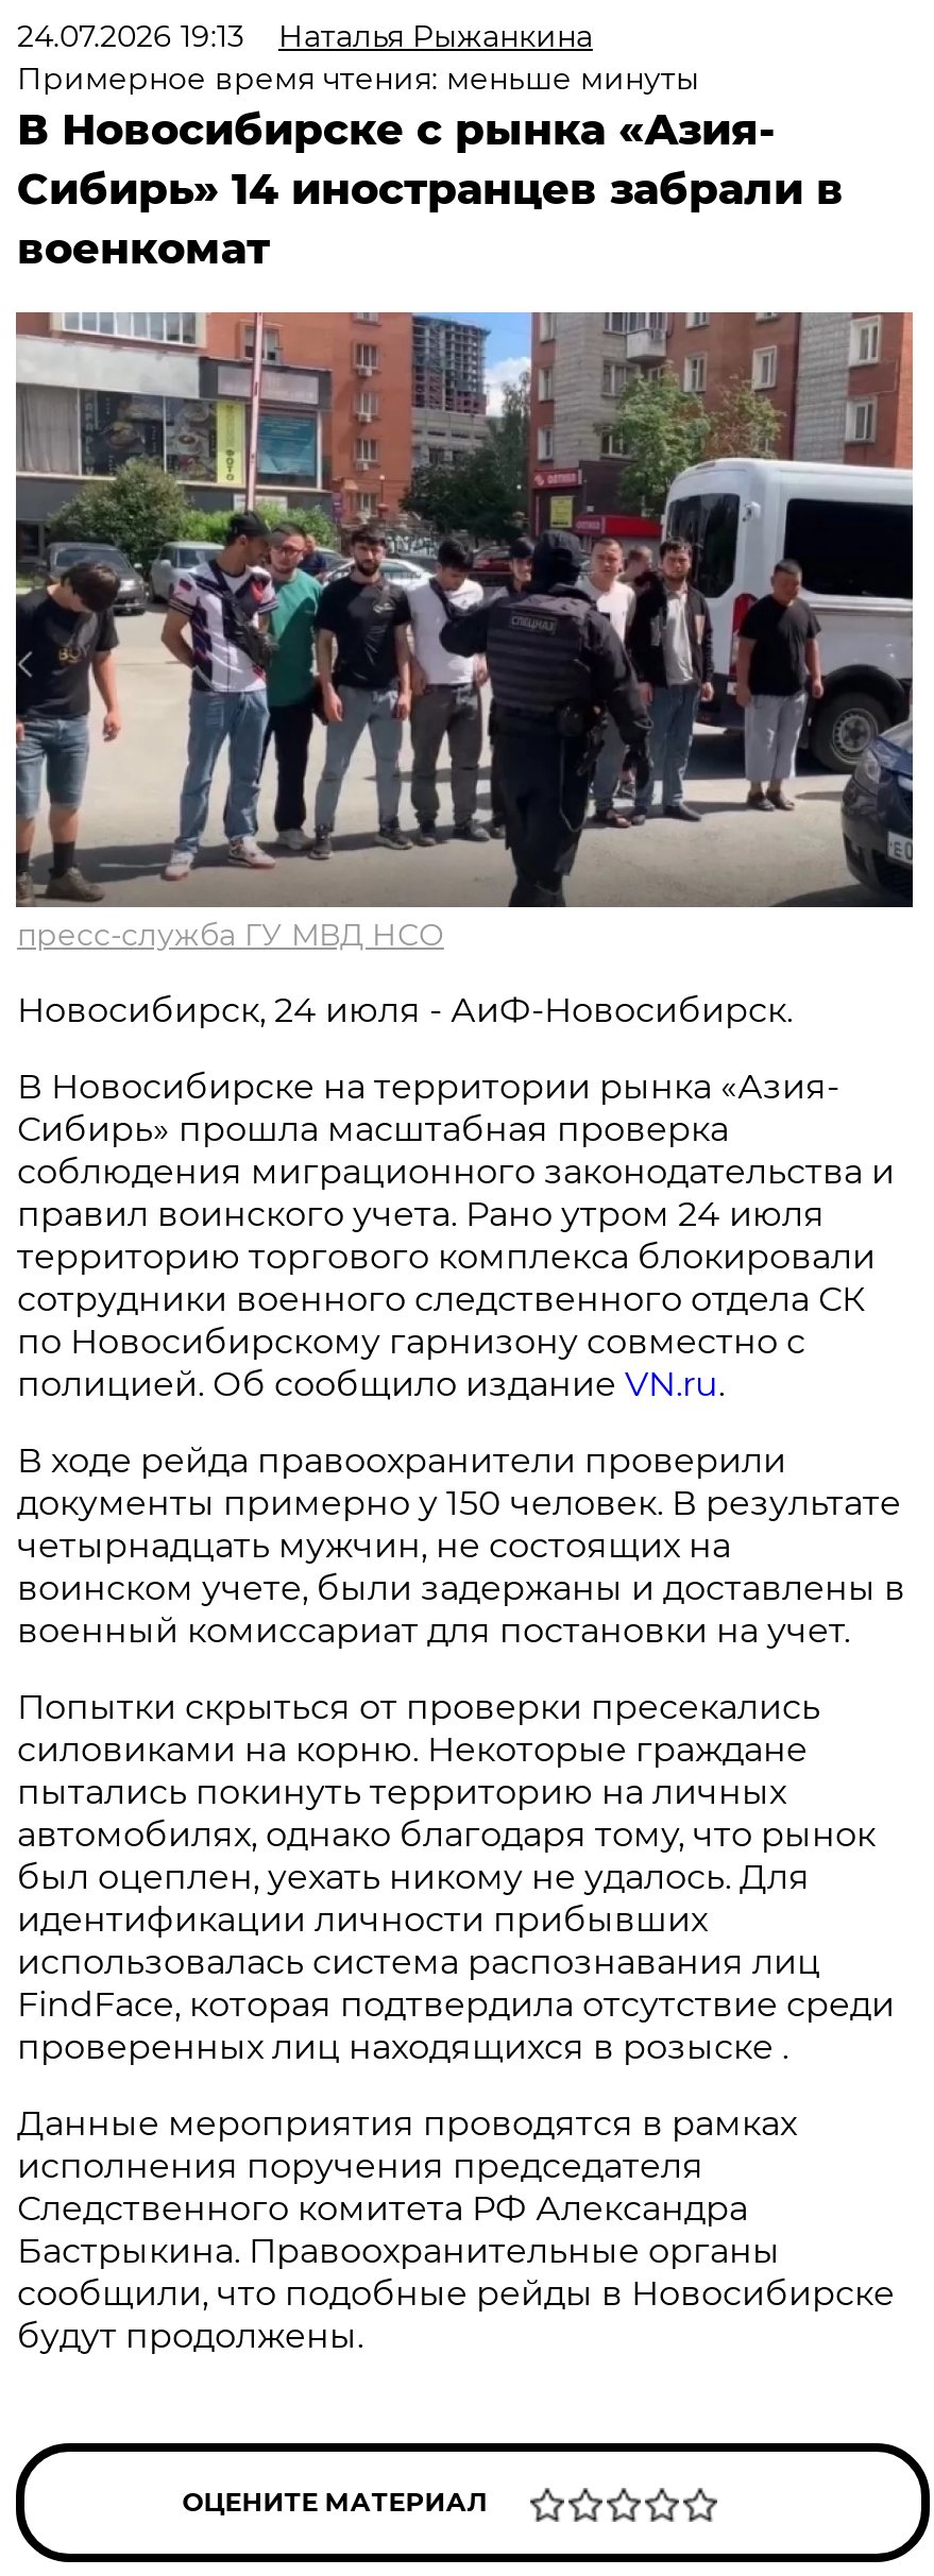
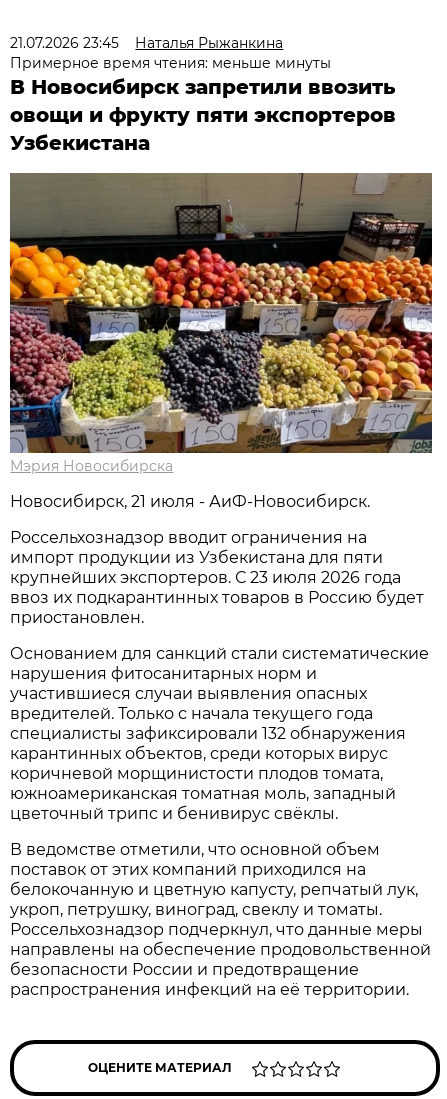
- 24.07.2026 19:13 Наталья Рыжанкина
+ 21.07.2026 23:45 Наталья Рыжанкина

- В Новосибирске с рынка «Азия-
- Сибирь» 14 иностранцев забрали в
- военкомат
+ В Новосибирск запретили ввозить
+ овощи и фрукту пяти экспортеров
+ Узбекистана

- [image]
- пресс-служба ГУ МВД НСО
- Новосибирск, 24 июля - АиФ-Новосибирск.
- В Новосибирске на территории рынка «Азия-
- Сибирь» прошла масштабная проверка
- соблюдения миграционного законодательства и
- правил воинского учета. Рано утром 24 июля
- территорию торгового комплекса блокировали
- сотрудники военного следственного отдела СК
- по Новосибирскому гарнизону совместно с
- полицией. Об сообщило издание VN.ru.
- В ходе рейда правоохранители проверили
- документы примерно у 150 человек. В результате
- четырнадцать мужчин, не состоящих на
- воинском учете, были задержаны и доставлены в
- военный комиссариат для постановки на учет.
- Попытки скрыться от проверки пресекались
- силовиками на корню. Некоторые граждане
- пытались покинуть территорию на личных
- автомобилях, однако благодаря тому, что рынок
- был оцеплен, уехать никому не удалось. Для
- идентификации личности прибывших
- использовалась система распознавания лиц
- FindFace, которая подтвердила отсутствие среди
- проверенных лиц находящихся в розыске .
- Данные мероприятия проводятся в рамках
- исполнения поручения председателя
- Следственного комитета РФ Александра
- Бастрыкина. Правоохранительные органы
- сообщили, что подобные рейды в Новосибирске
- будут продолжены.
+ [image]
+ Мэрия Новосибирска
+ Новосибирск, 21 июля - АиФ-Новосибирск.
+ Россельхознадзор вводит ограничения на
+ импорт продукции из Узбекистана для пяти
+ крупнейших экспортеров. С 23 июля 2026 года
+ ввоз их подкарантинных товаров в Россию будет
+ приостановлен.
+ Основанием для санкций стали систематические
+ нарушения фитосанитарных норм и
+ участившиеся случаи выявления опасных
+ вредителей. Только с начала текущего года
+ специалисты зафиксировали 132 обнаружения
+ карантинных объектов, среди которых вирус
+ коричневой морщинистости плодов томата,
+ южноамериканская томатная моль, западный
+ цветочный трипс и бенивирус свёклы.
+ В ведомстве отметили, что основной объем
+ поставок от этих компаний приходился на
+ белокочанную и цветную капусту, репчатый лук,
+ укроп, петрушку, виноград, свеклу и томаты.
+ Россельхознадзор подчеркнул, что данные меры
+ направлены на обеспечение продовольственной
+ безопасности России и предотвращение
+ распространения инфекций на её территории.
